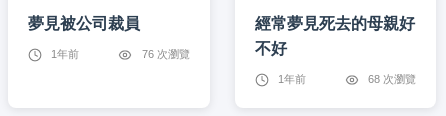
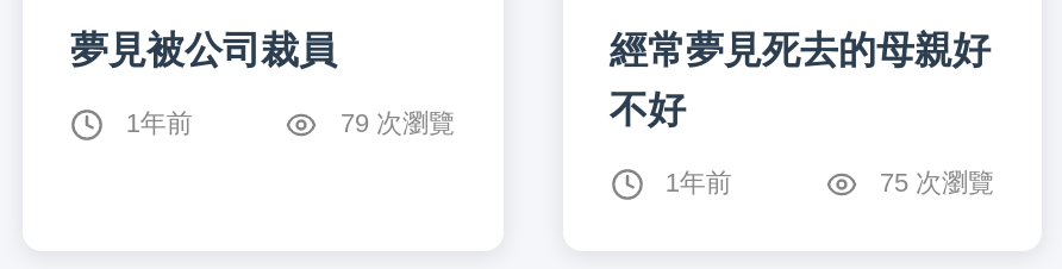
- 76 次瀏覽
+ 79 次瀏覽

- 68 次瀏覽
+ 75 次瀏覽
